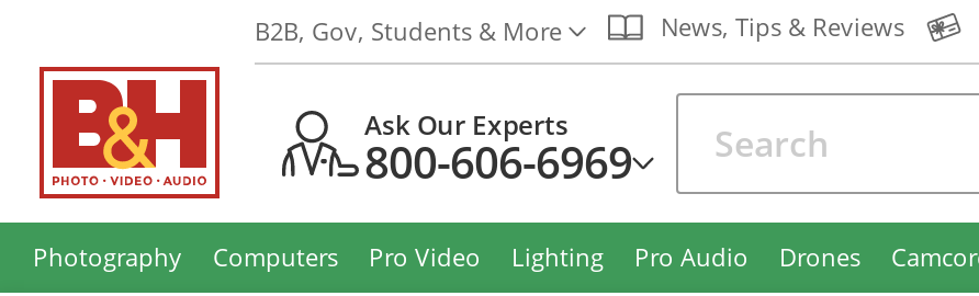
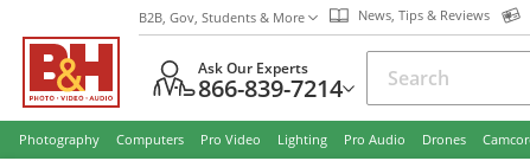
- 800-606-6969
+ 866-839-7214
